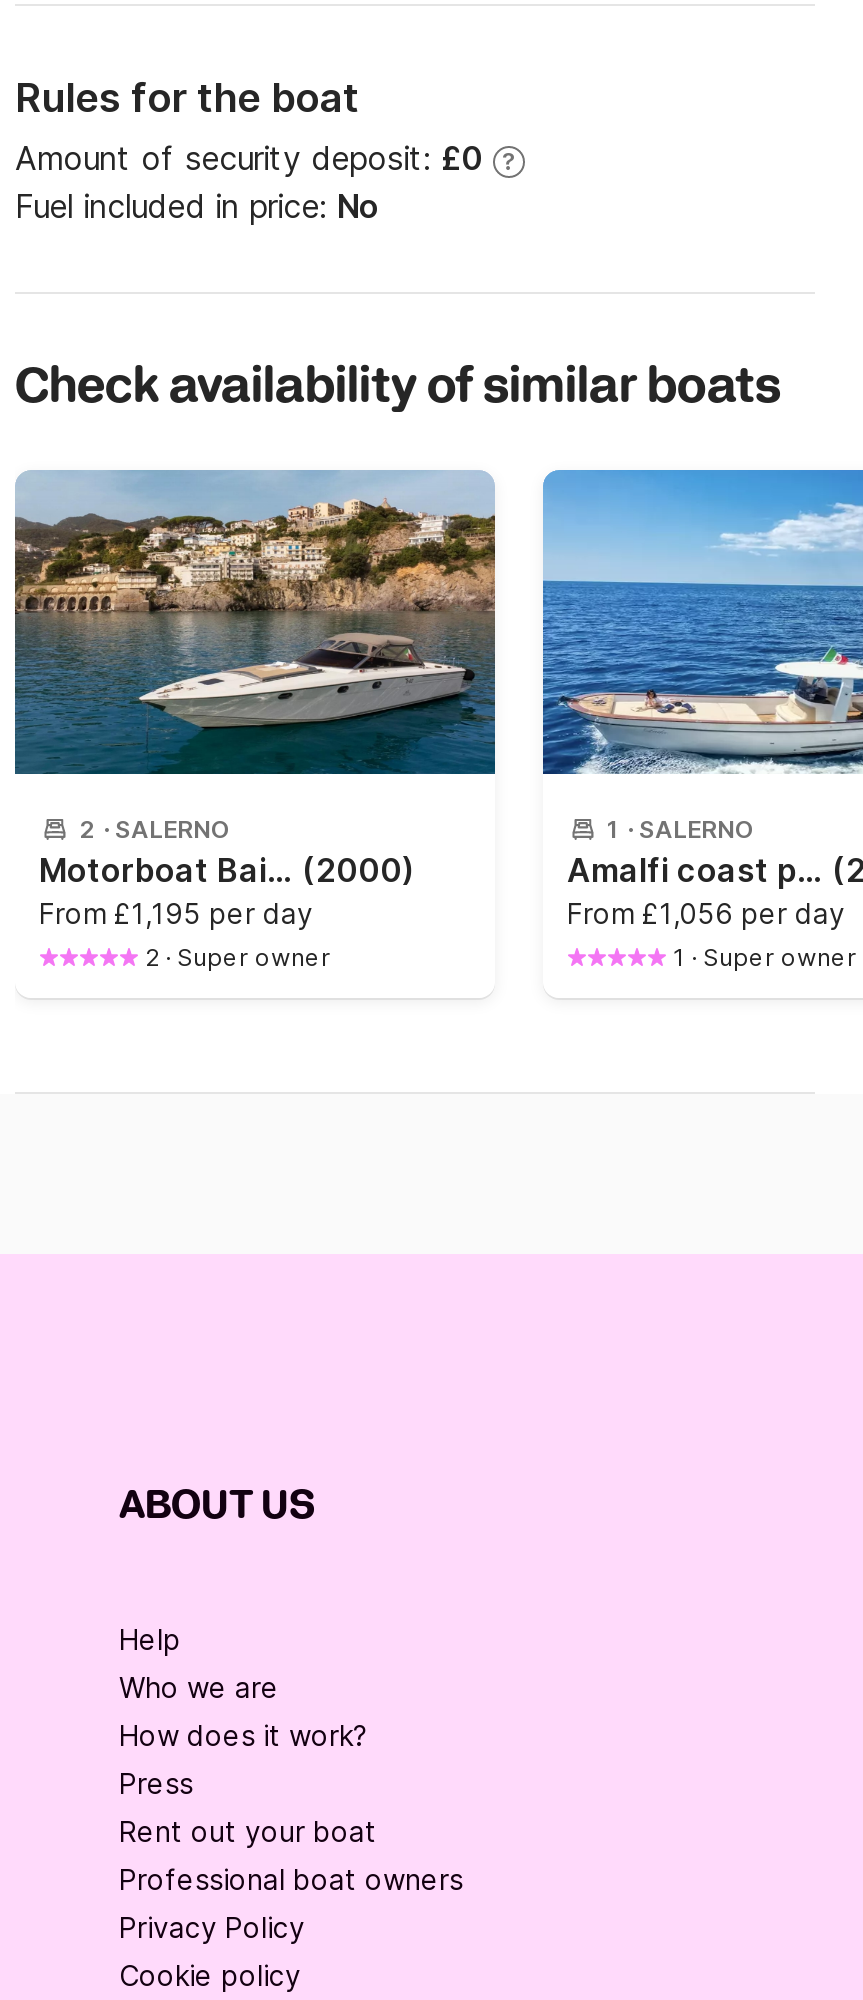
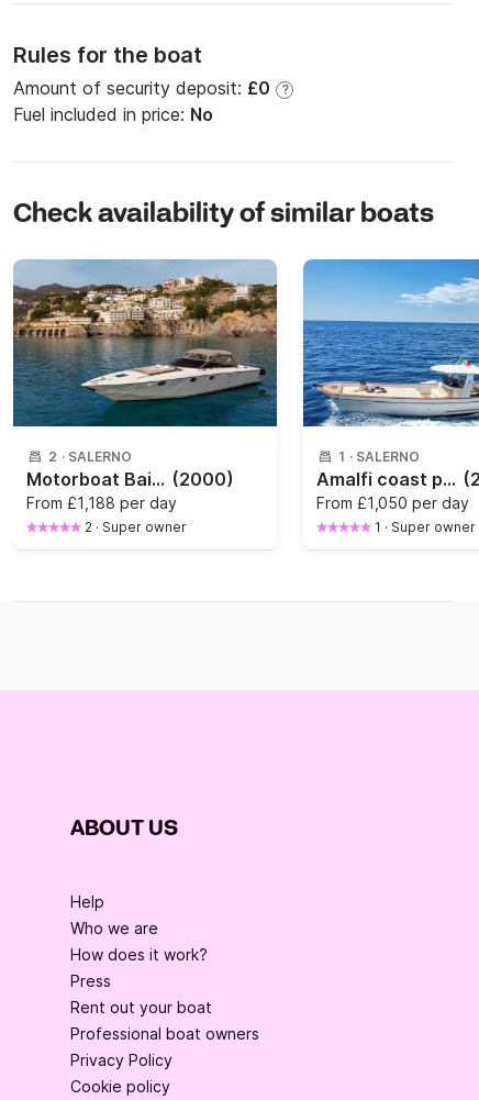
- From £1,195 per day
+ From £1,188 per day

- From £1,056 per day
+ From £1,050 per day
